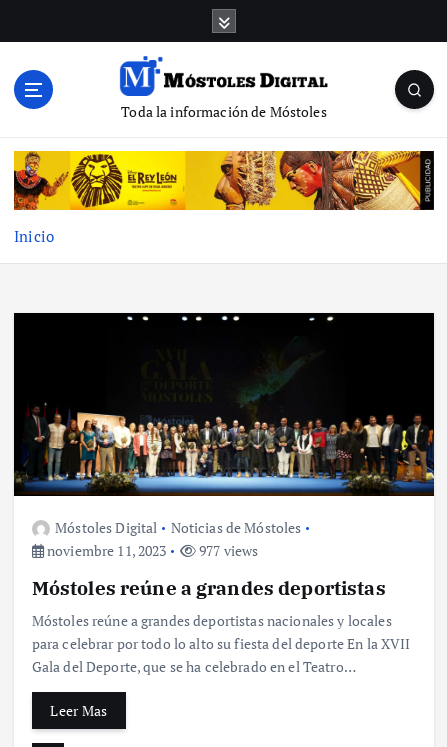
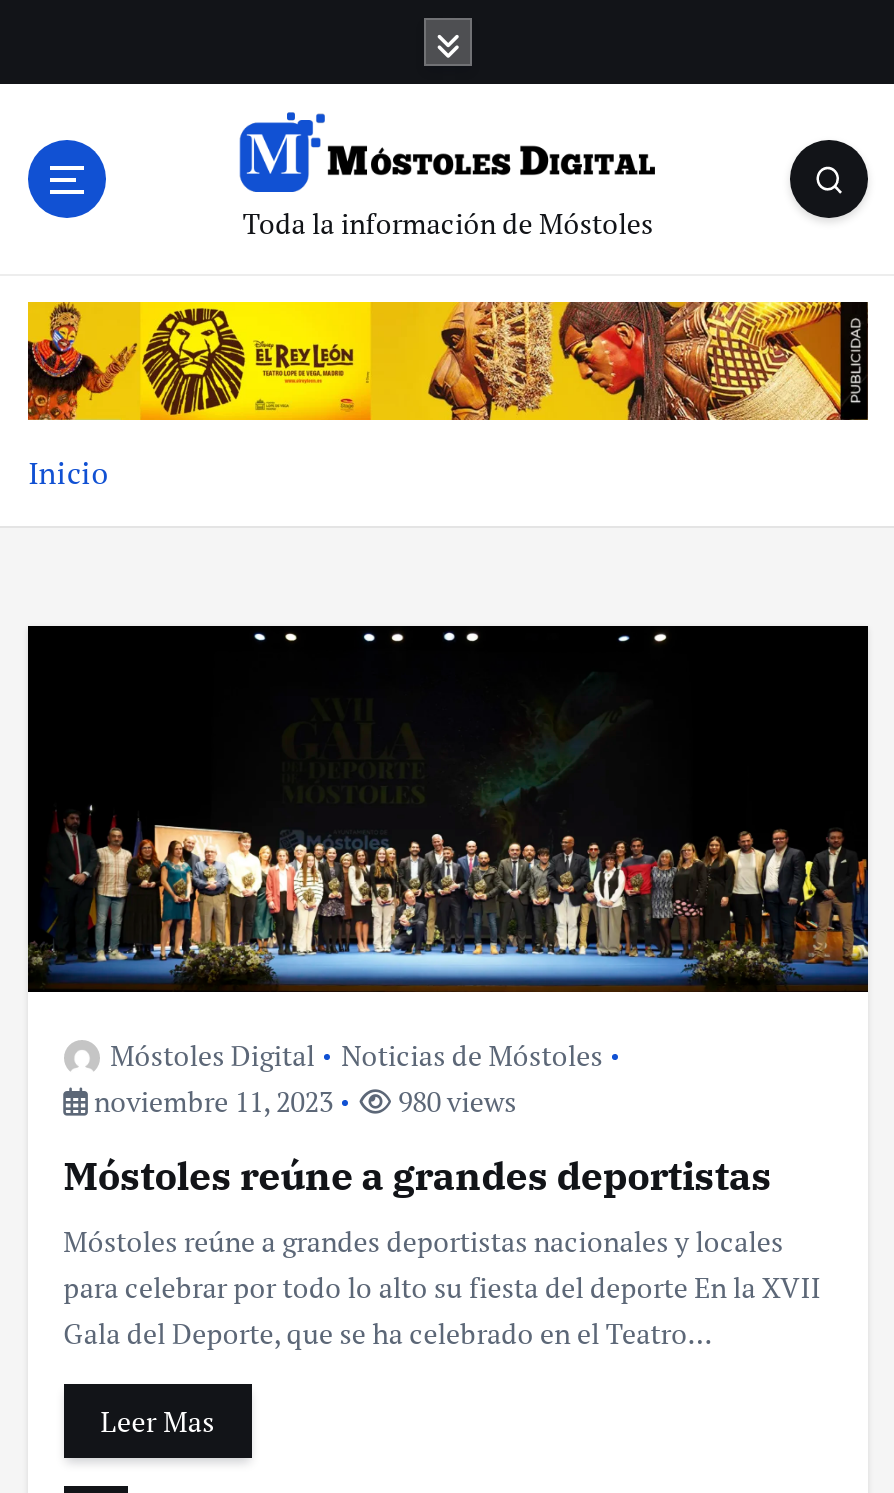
- noviembre 11, 2023 977 views
+ noviembre 11, 2023 980 views
